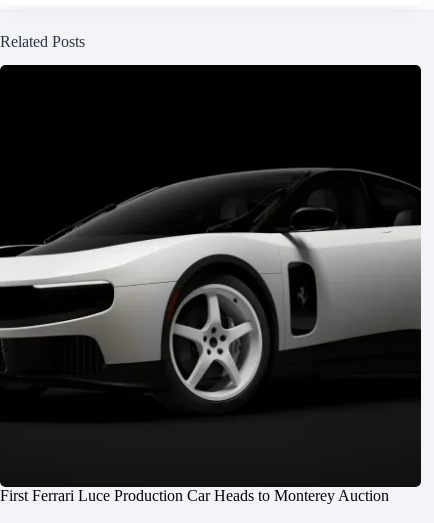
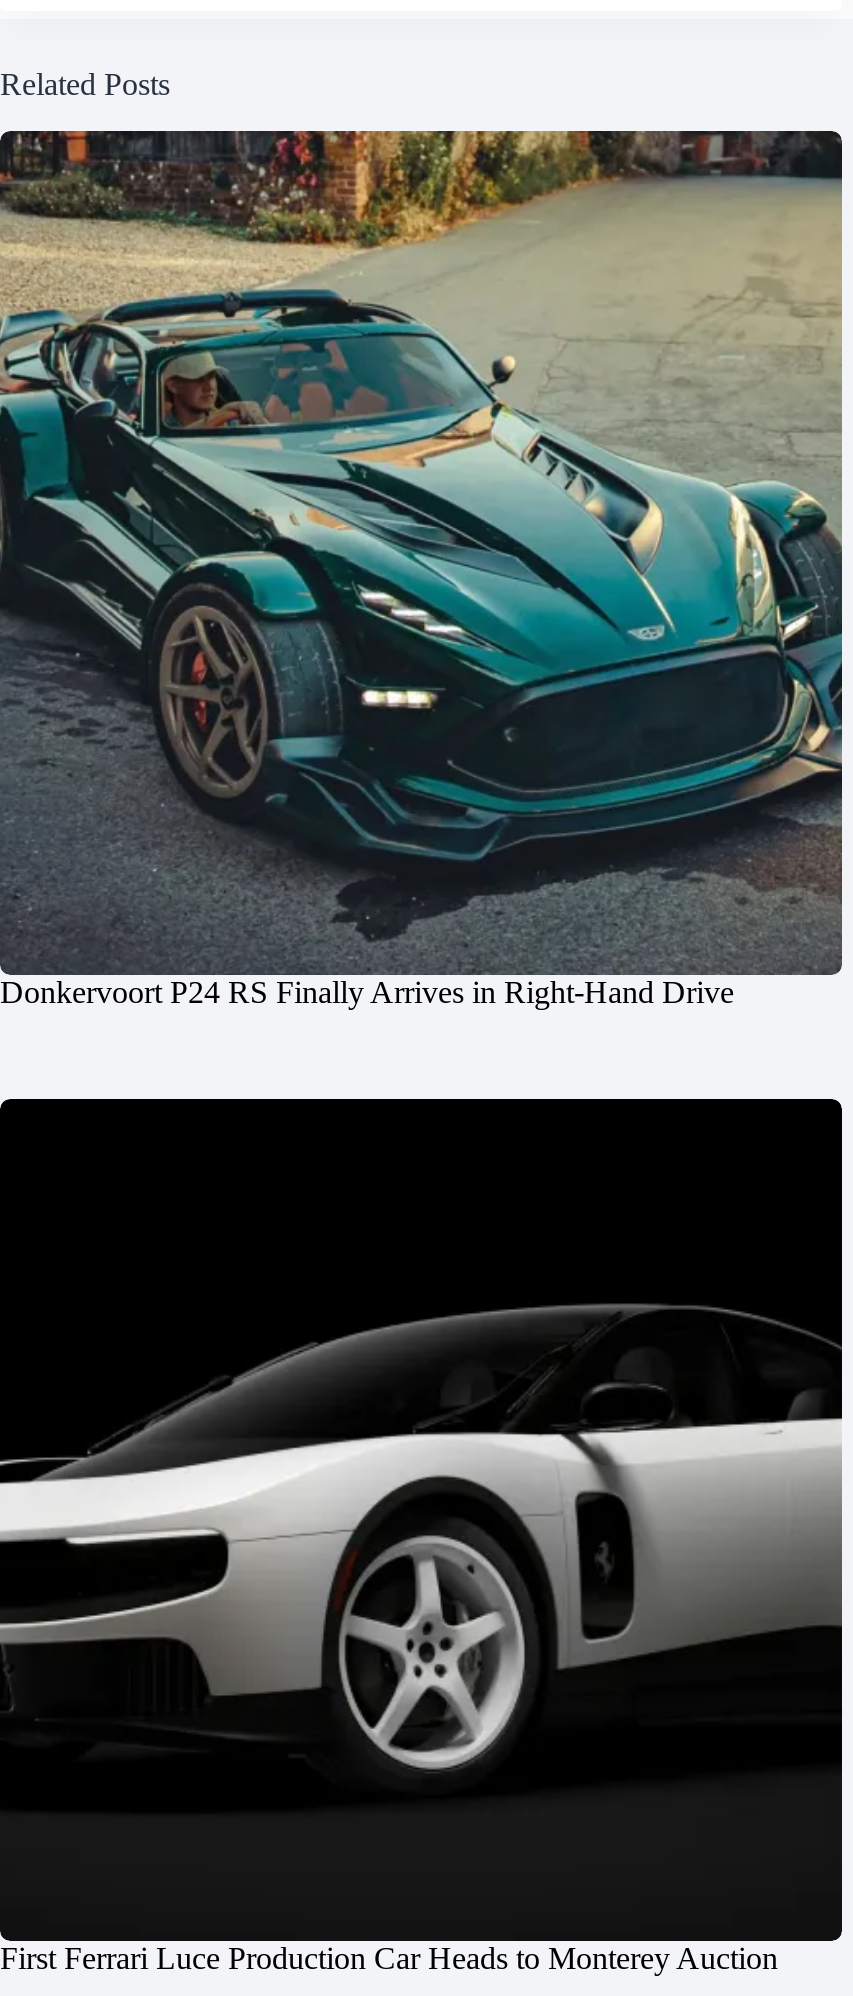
+ [image]
+ Donkervoort P24 RS Finally Arrives in Right-Hand Drive
